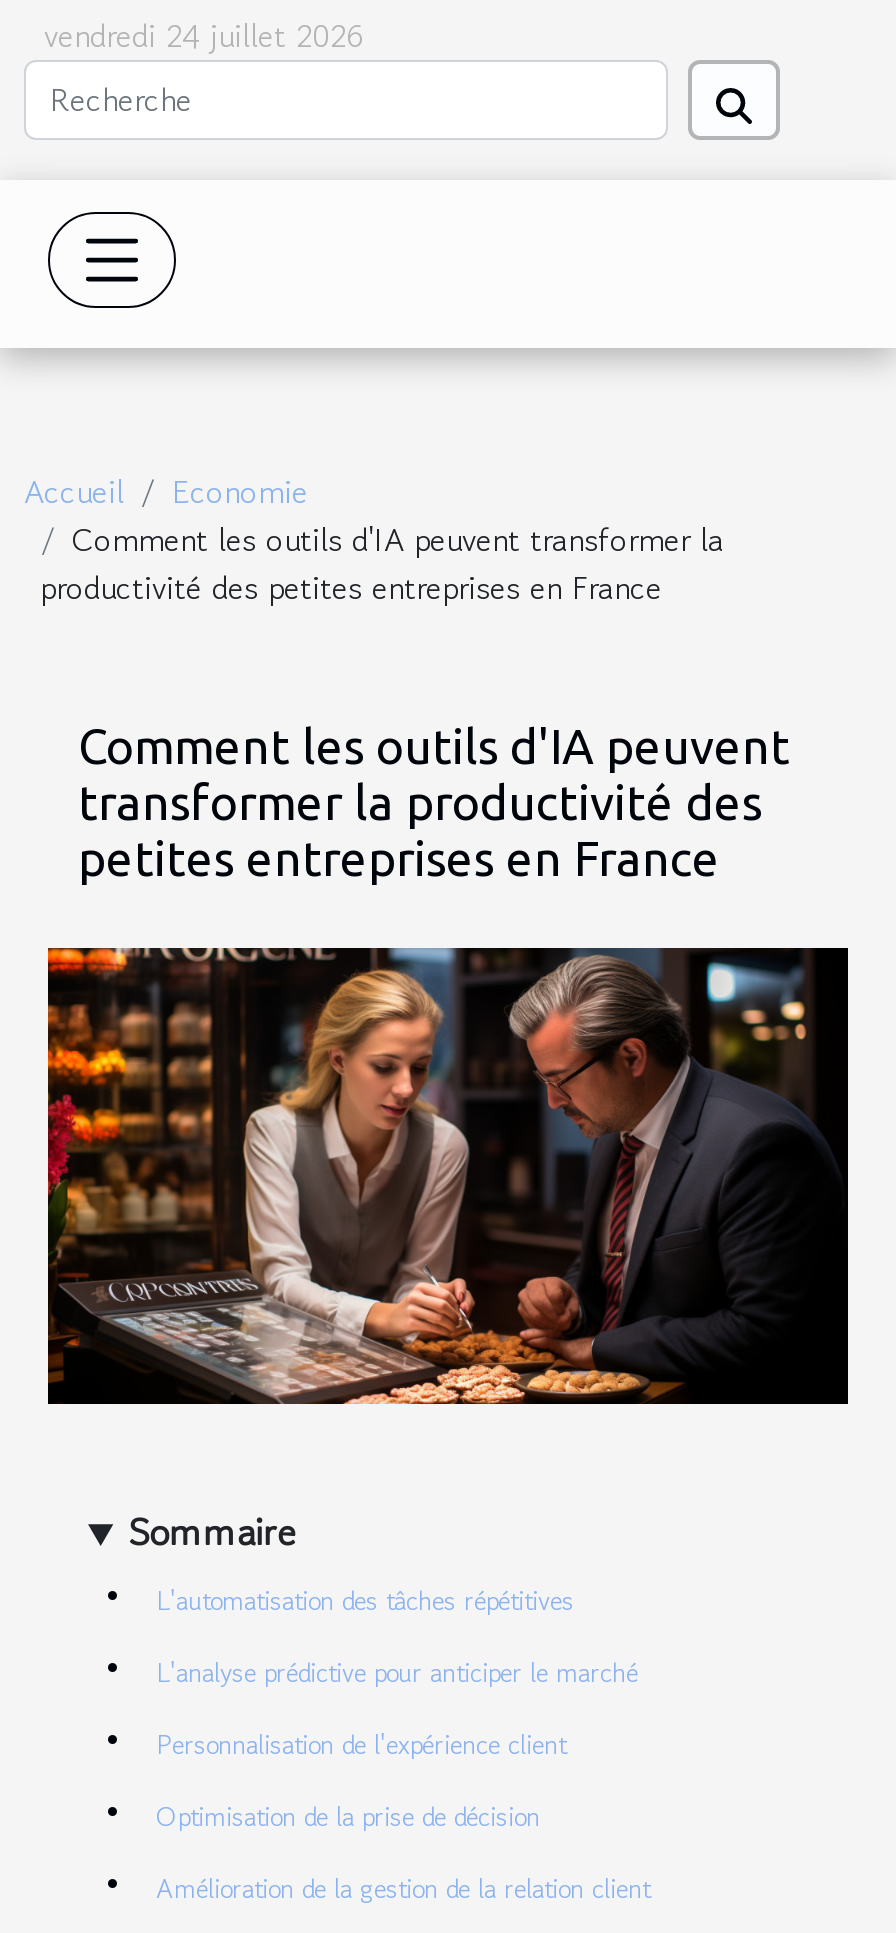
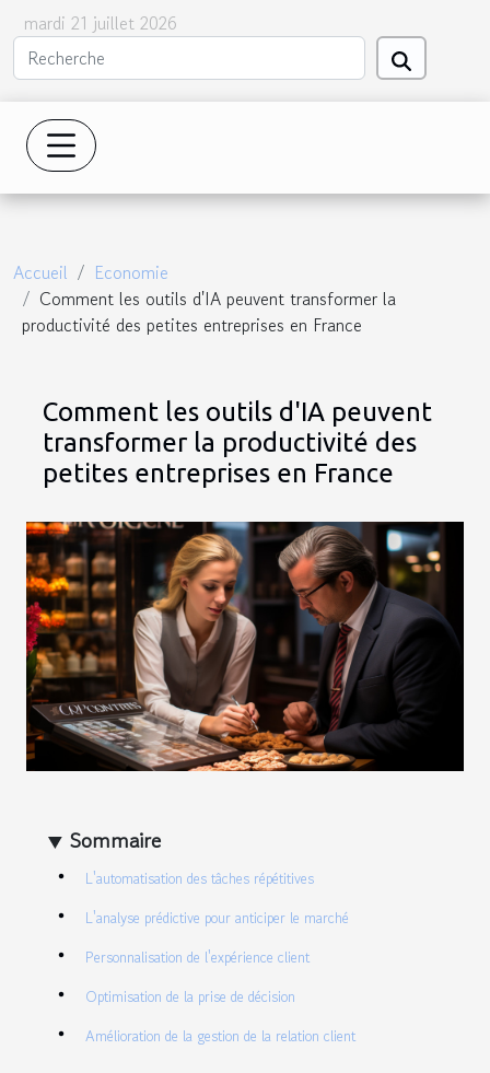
- vendredi 24 juillet 2026
+ mardi 21 juillet 2026
